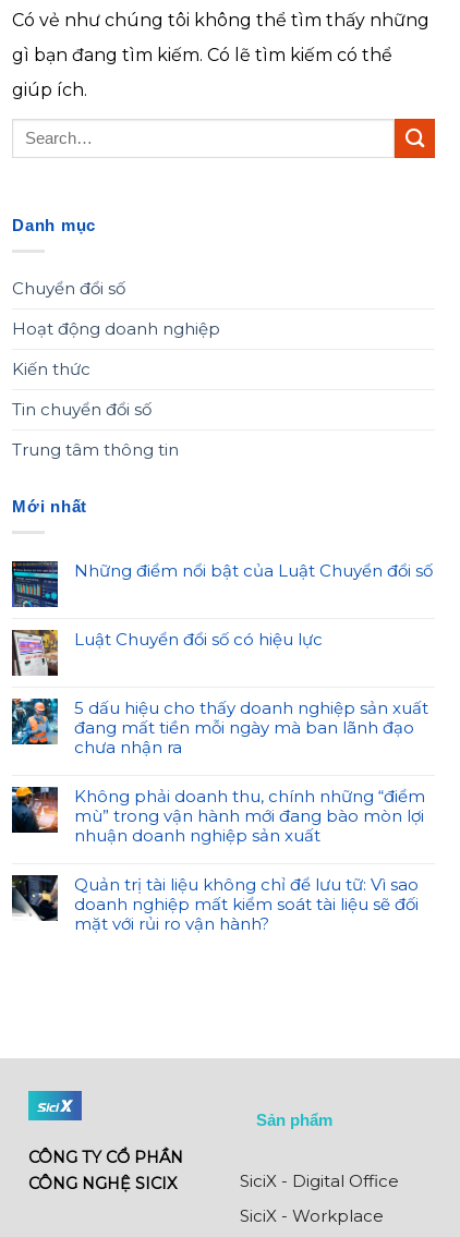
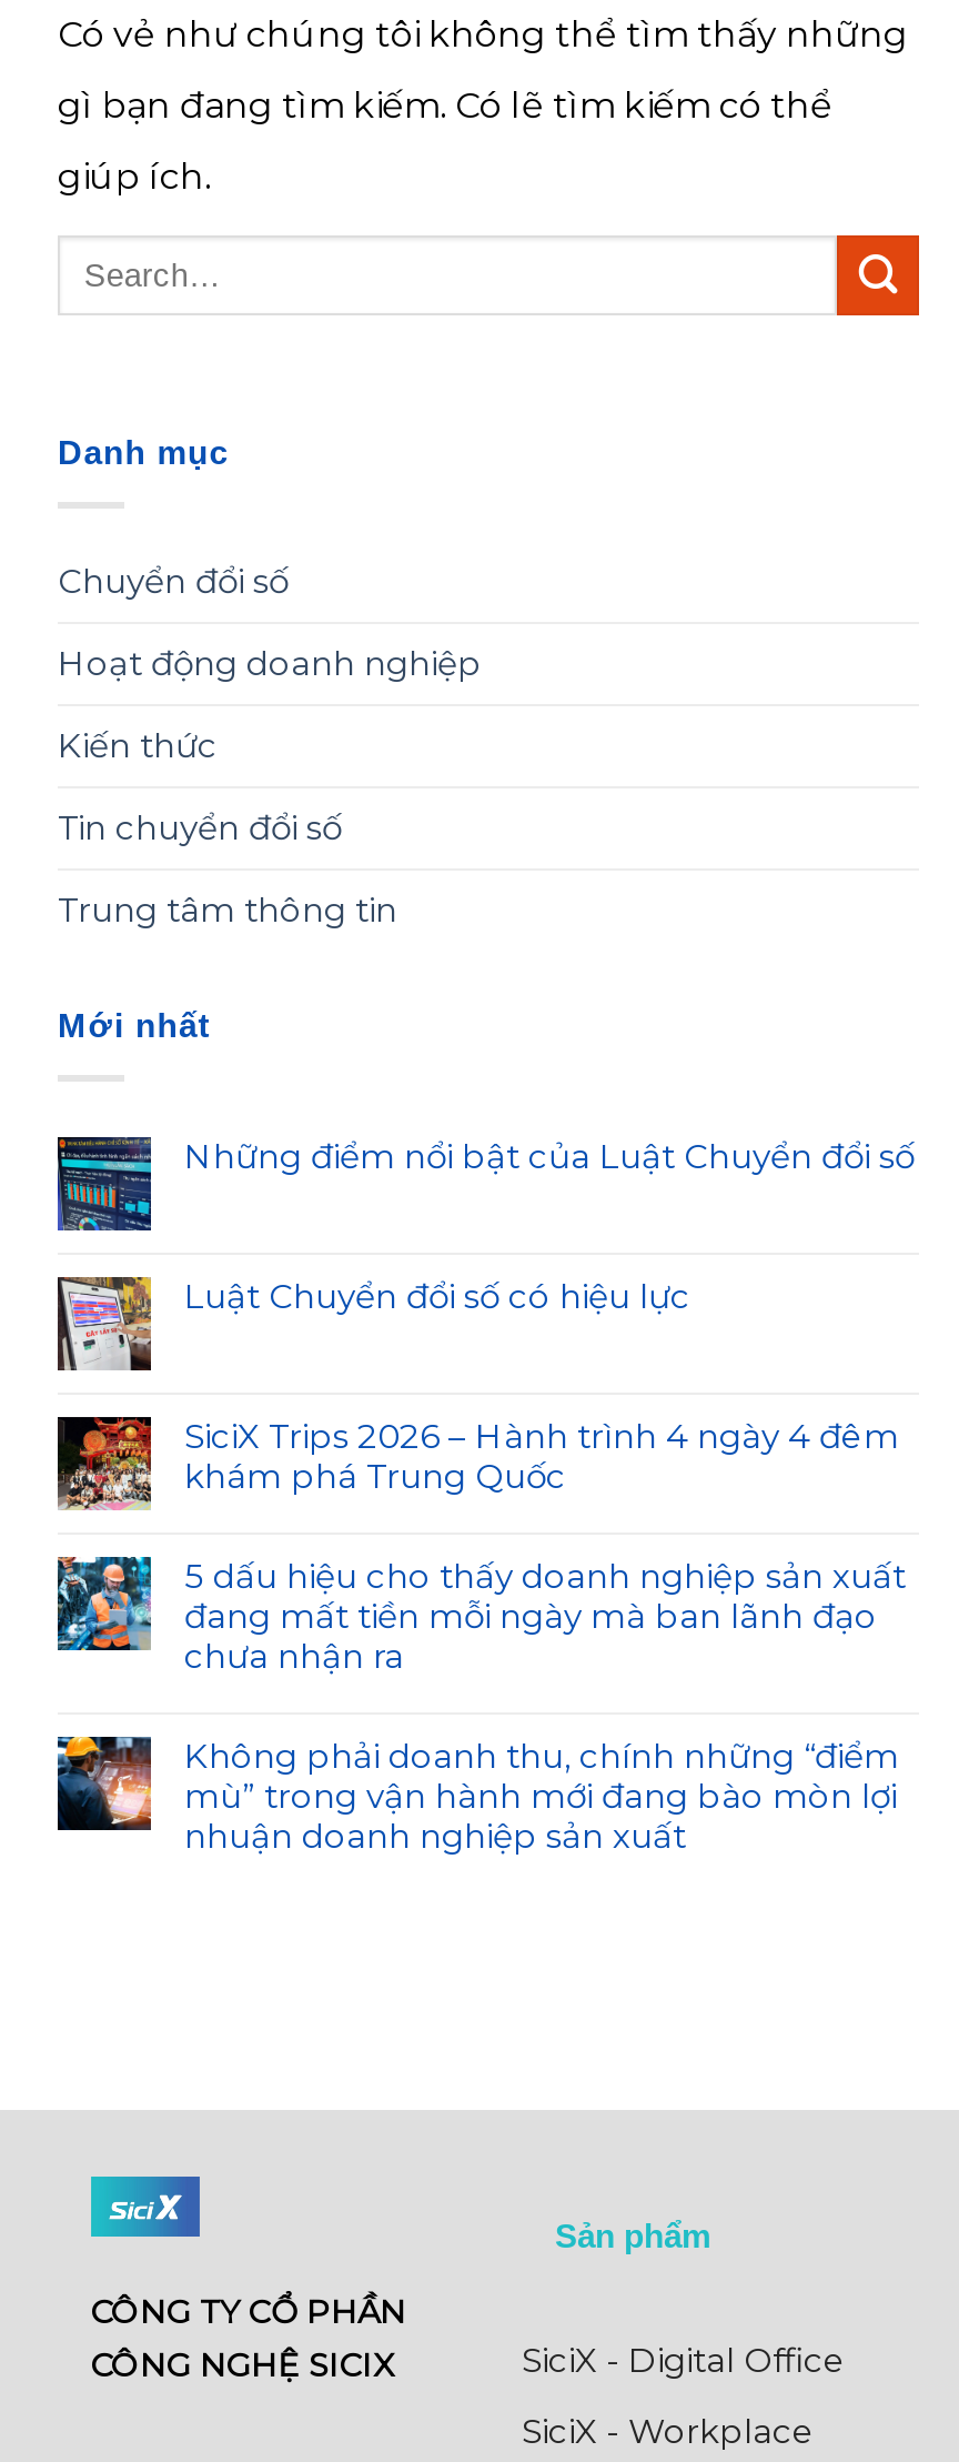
+ [image]
+ SiciX Trips 2026 – Hành trình 4 ngày 4 đêm
+ khám phá Trung Quốc

moved down: [image] | 5 dấu hiệu cho thấy doanh nghiệp sản xuất | đang mất tiền mỗi ngày mà ban lãnh đạo | chưa nhận ra | Không phải doanh thu, chính những “điểm | mù” trong vận hành mới đang bào mòn lợi | nhuận doanh nghiệp sản xuất

- [image]
- Quản trị tài liệu không chỉ để lưu tữ: Vì sao
- doanh nghiệp mất kiểm soát tài liệu sẽ đối
- mặt với rủi ro vận hành?
